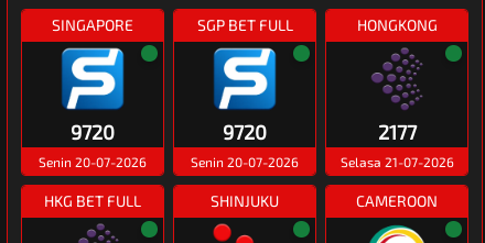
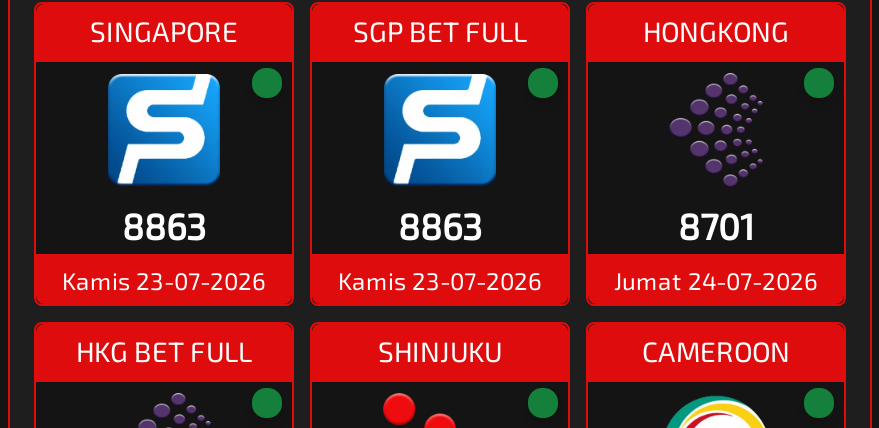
- 9720
- Senin 20-07-2026
+ 8863
+ Kamis 23-07-2026

- 9720
- Senin 20-07-2026
+ 8863
+ Kamis 23-07-2026

- 2177
- Selasa 21-07-2026
+ 8701
+ Jumat 24-07-2026
